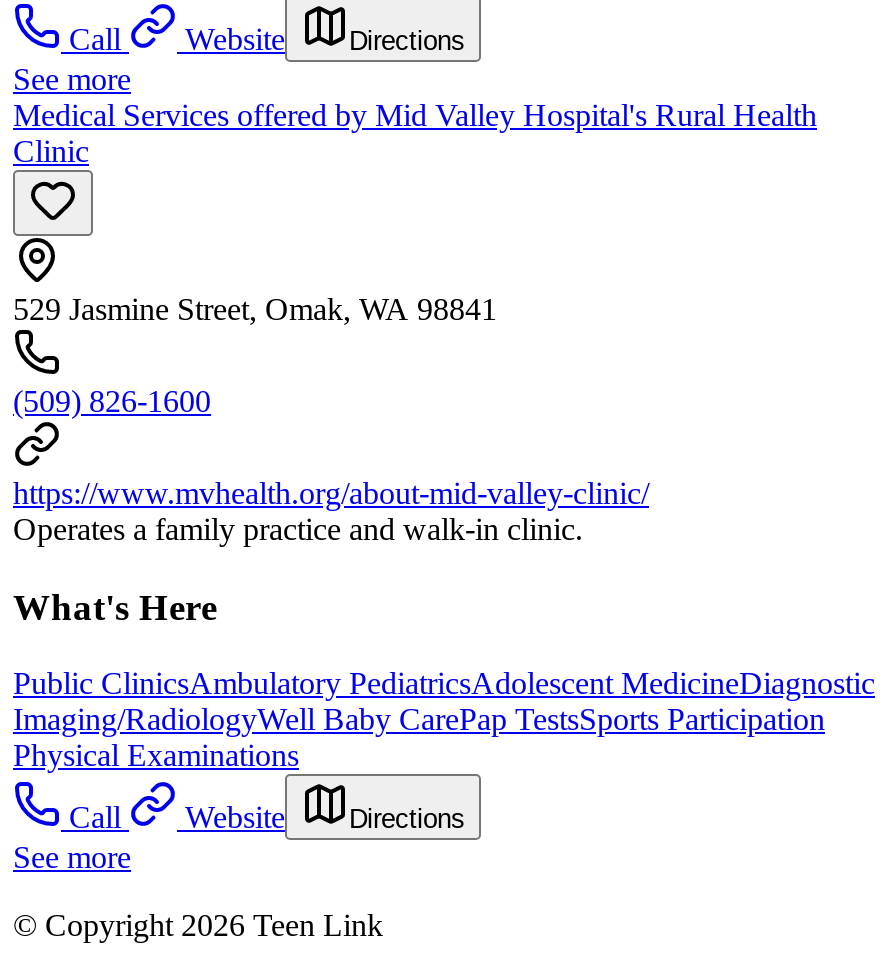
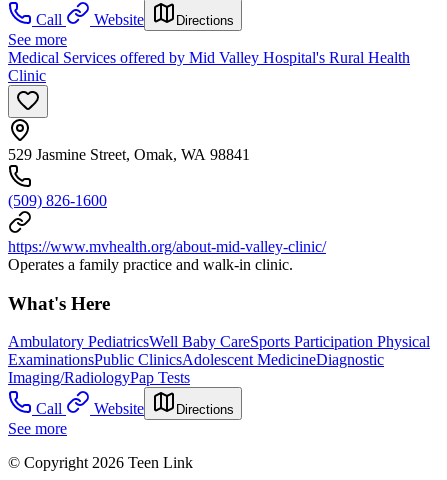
- Public ClinicsAmbulatory PediatricsAdolescent MedicineDiagnostic
- Imaging/RadiologyWell Baby CarePap TestsSports Participation
- Physical Examinations
+ Ambulatory PediatricsWell Baby CareSports Participation Physical
+ ExaminationsPublic ClinicsAdolescent MedicineDiagnostic
+ Imaging/RadiologyPap Tests
